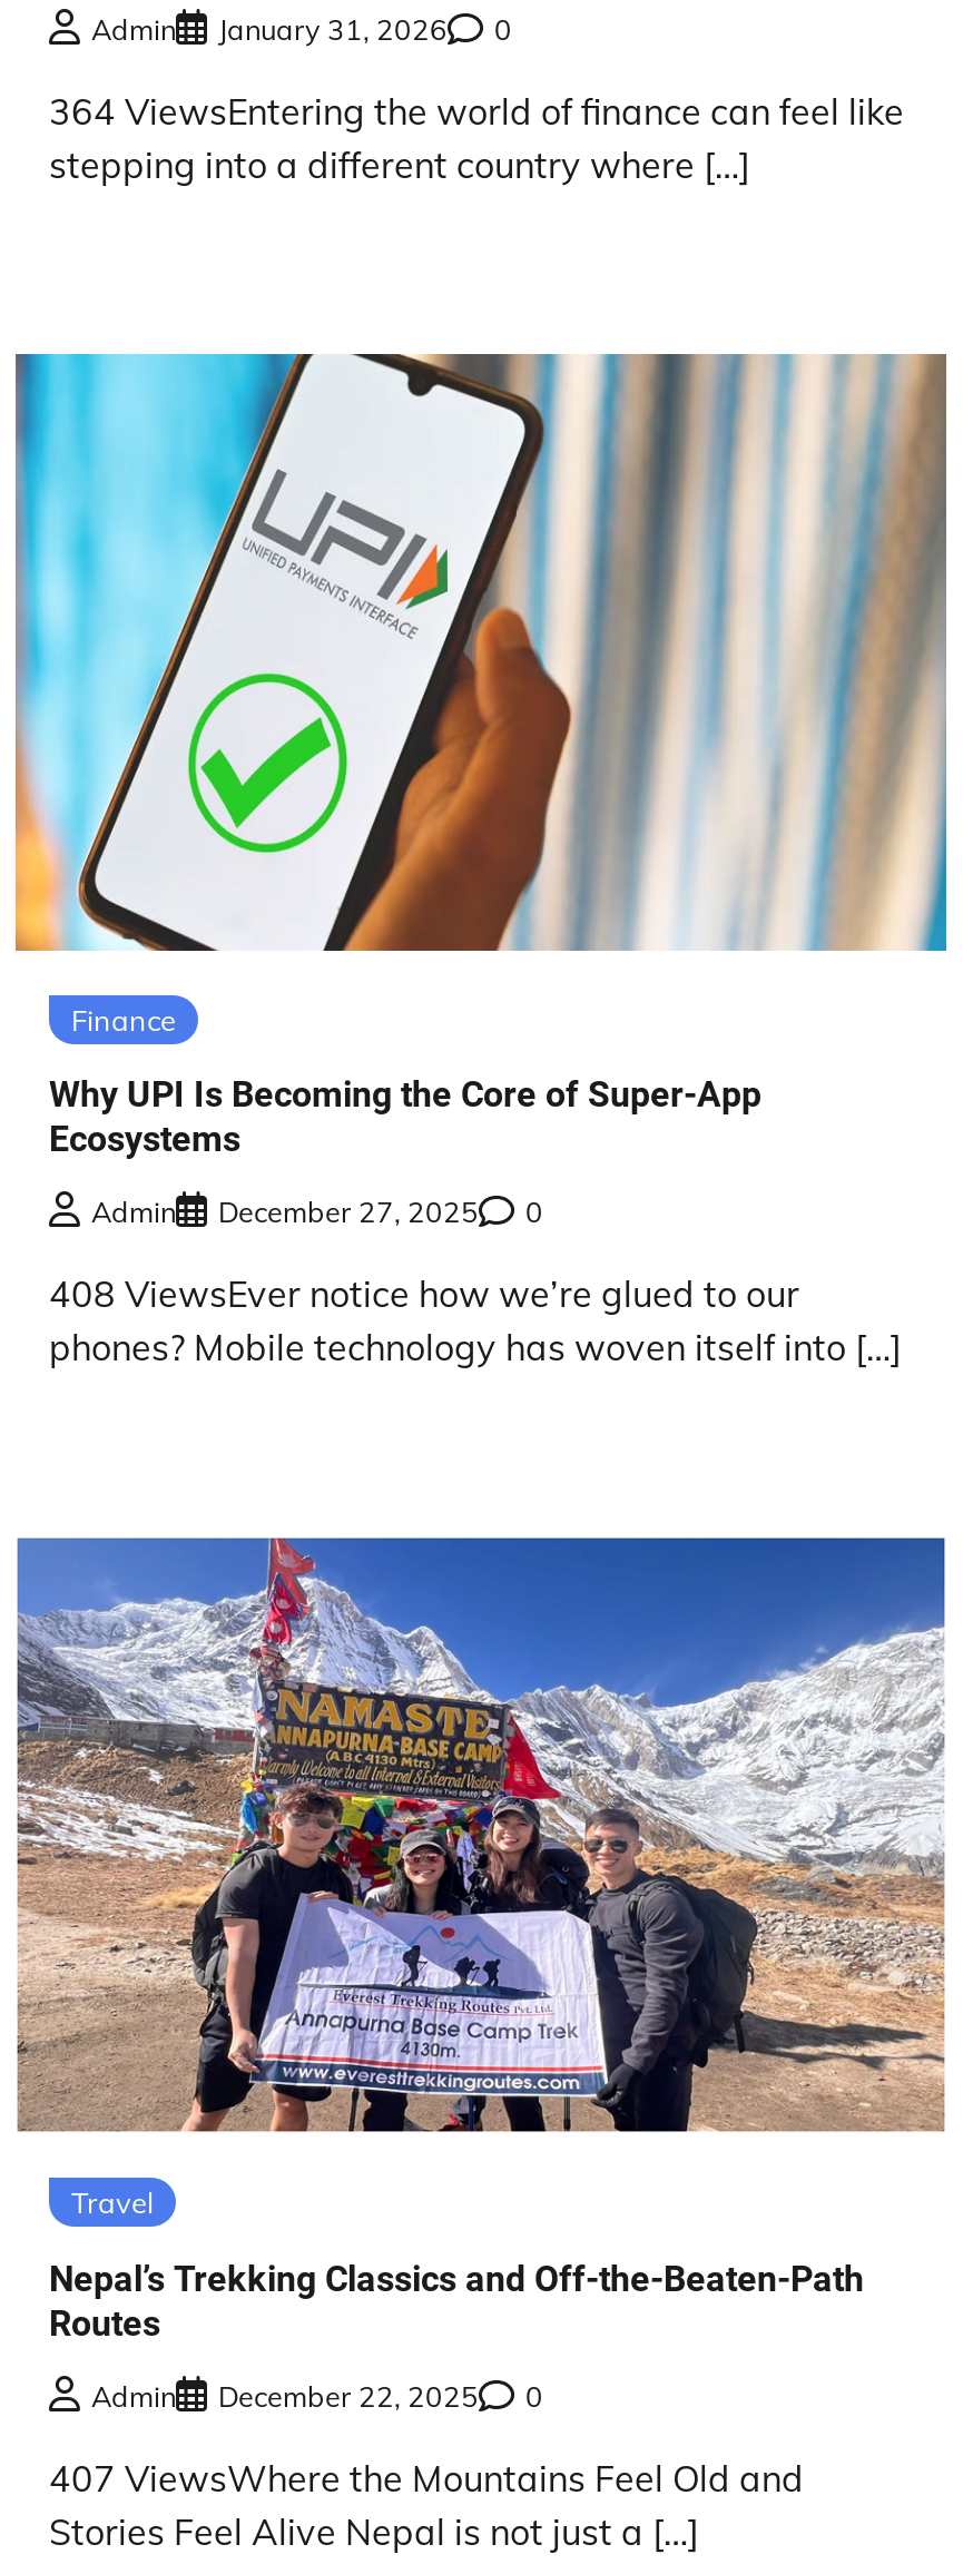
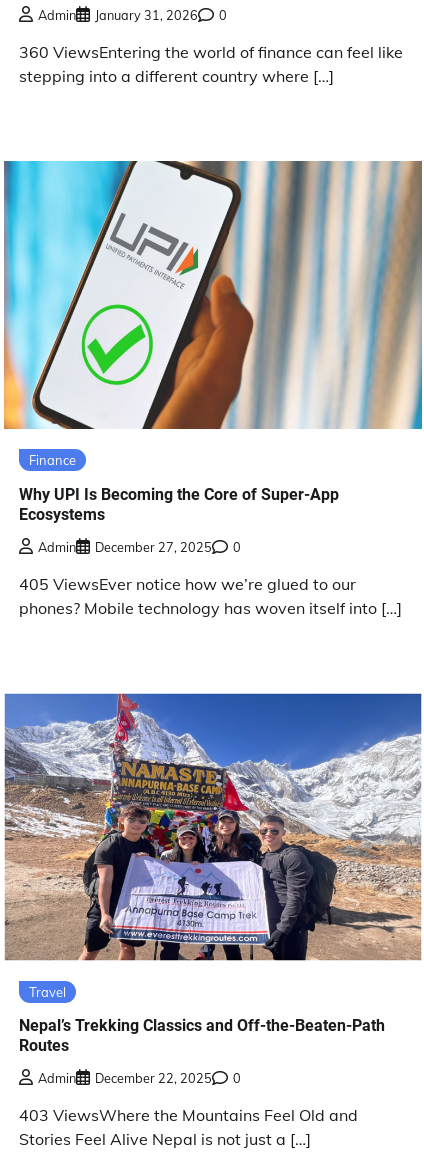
- 364 ViewsEntering the world of finance can feel like
+ 360 ViewsEntering the world of finance can feel like

- 408 ViewsEver notice how we’re glued to our
+ 405 ViewsEver notice how we’re glued to our

- 407 ViewsWhere the Mountains Feel Old and
+ 403 ViewsWhere the Mountains Feel Old and
